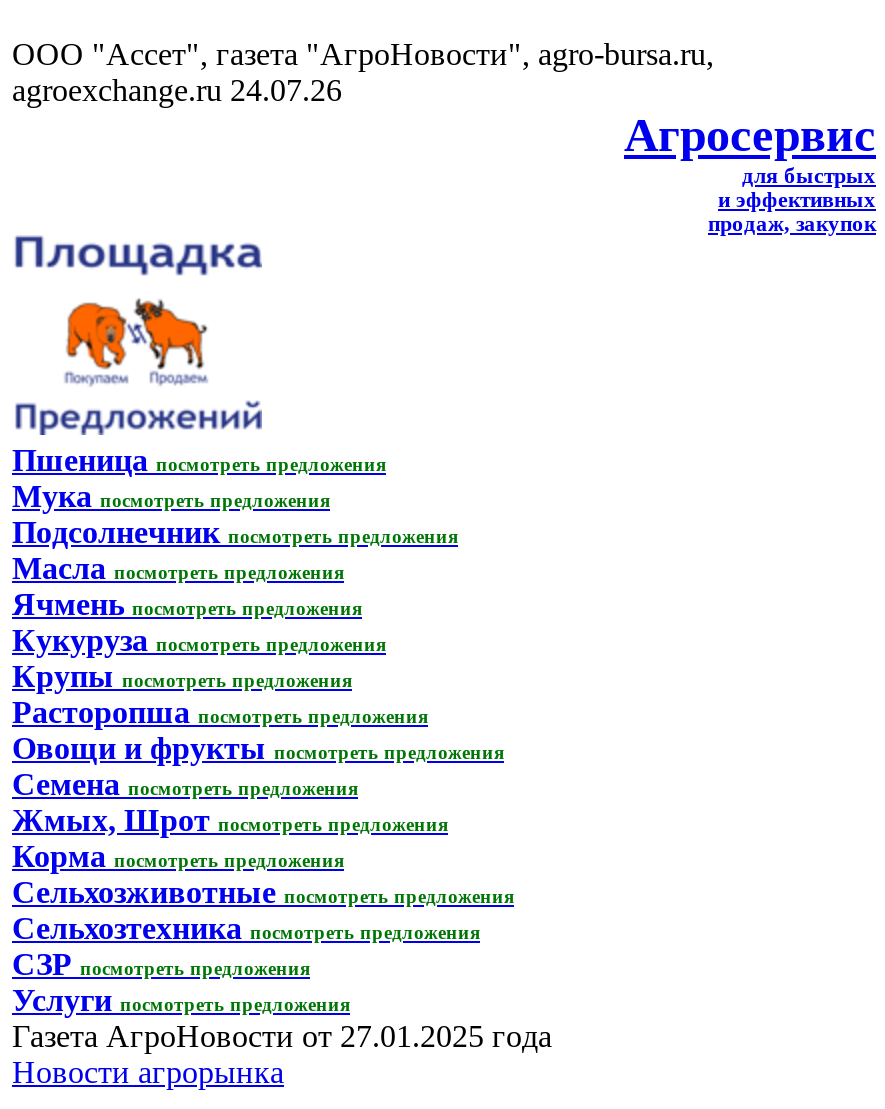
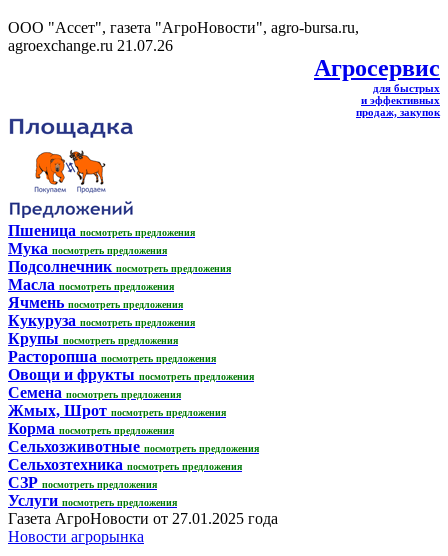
- agroexchange.ru 24.07.26
+ agroexchange.ru 21.07.26
